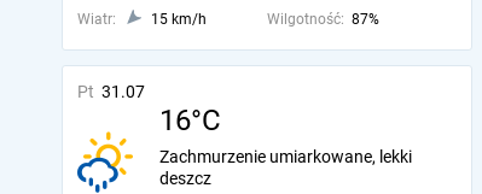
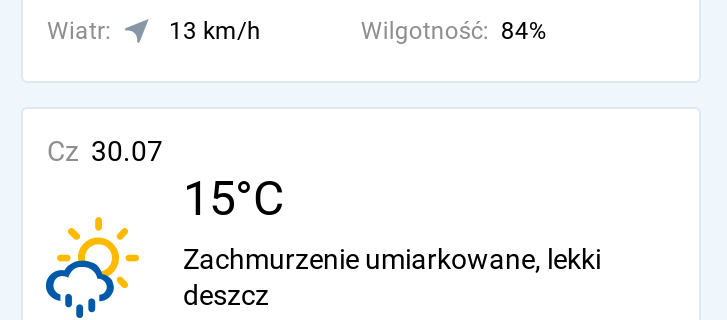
- 15 km/h
- Wilgotność: 87%
+ 13 km/h
+ Wilgotność: 84%

- Pt 31.07
- 16°C
+ Cz 30.07
+ 15°C
